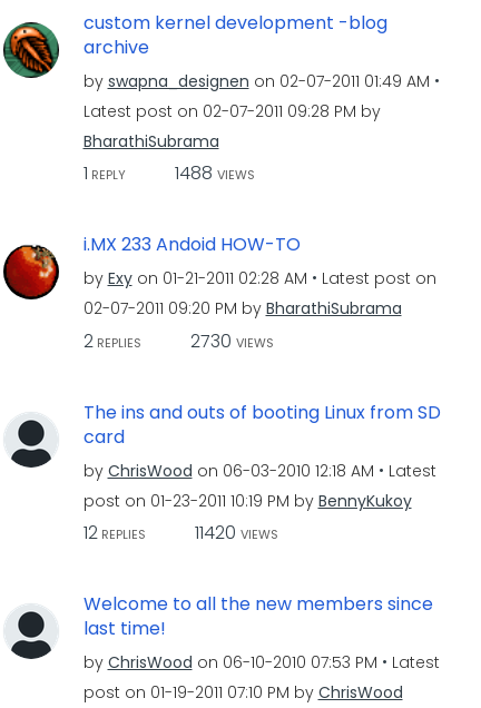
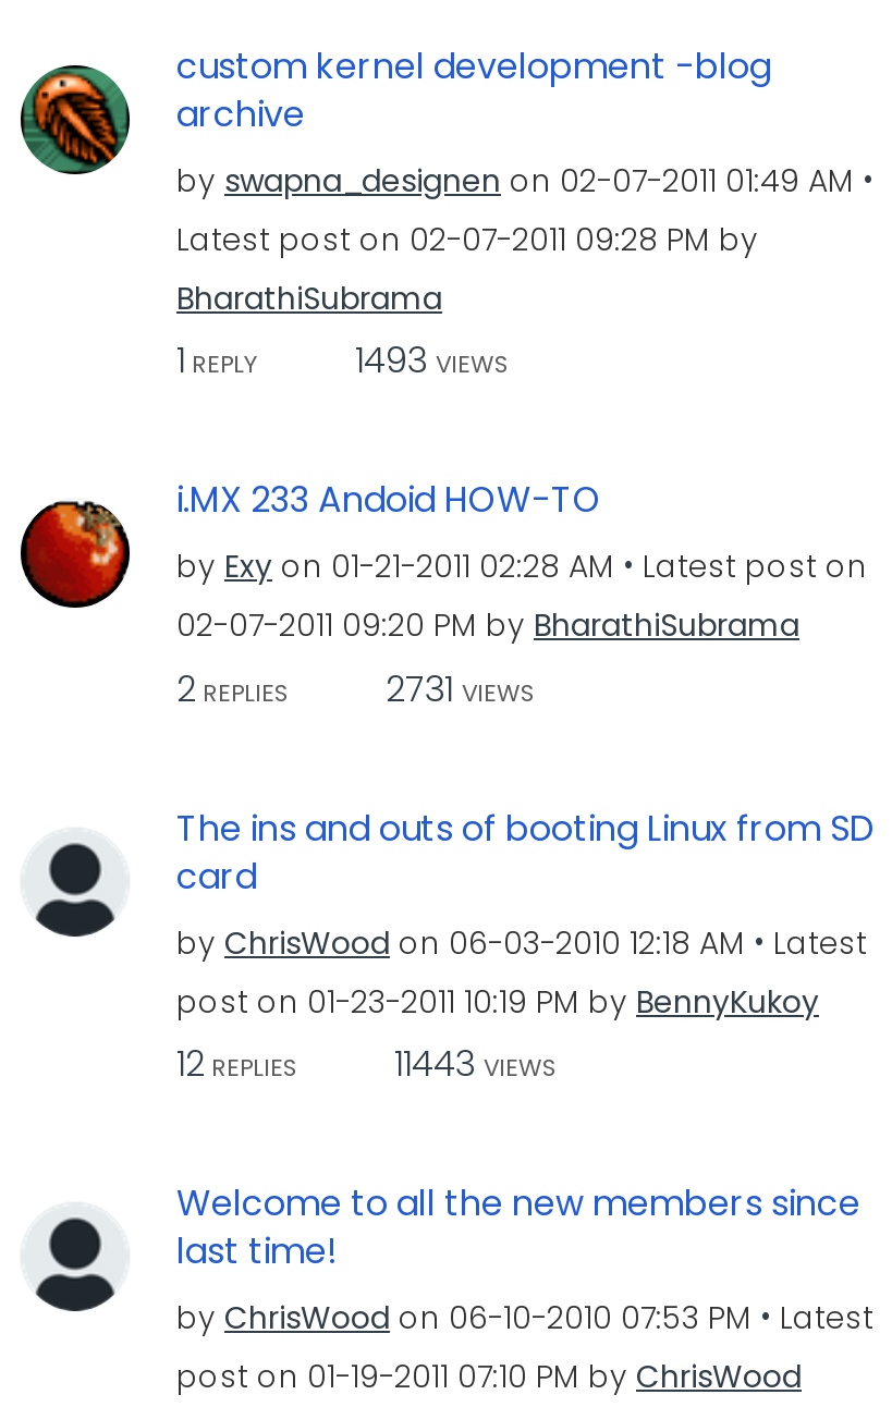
- 1 REPLY 1488 VIEWS
+ 1 REPLY 1493 VIEWS

- 2 REPLIES 2730 VIEWS
+ 2 REPLIES 2731 VIEWS

- 12 REPLIES 11420 VIEWS
+ 12 REPLIES 11443 VIEWS
